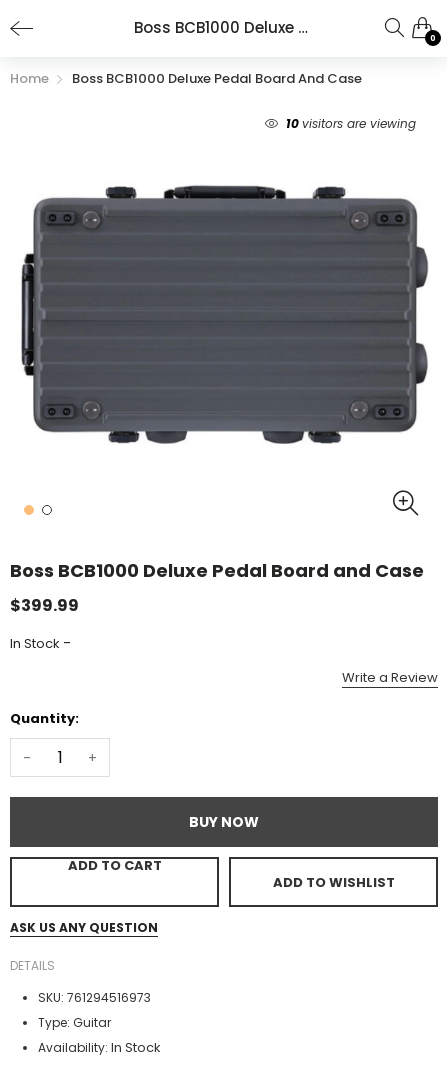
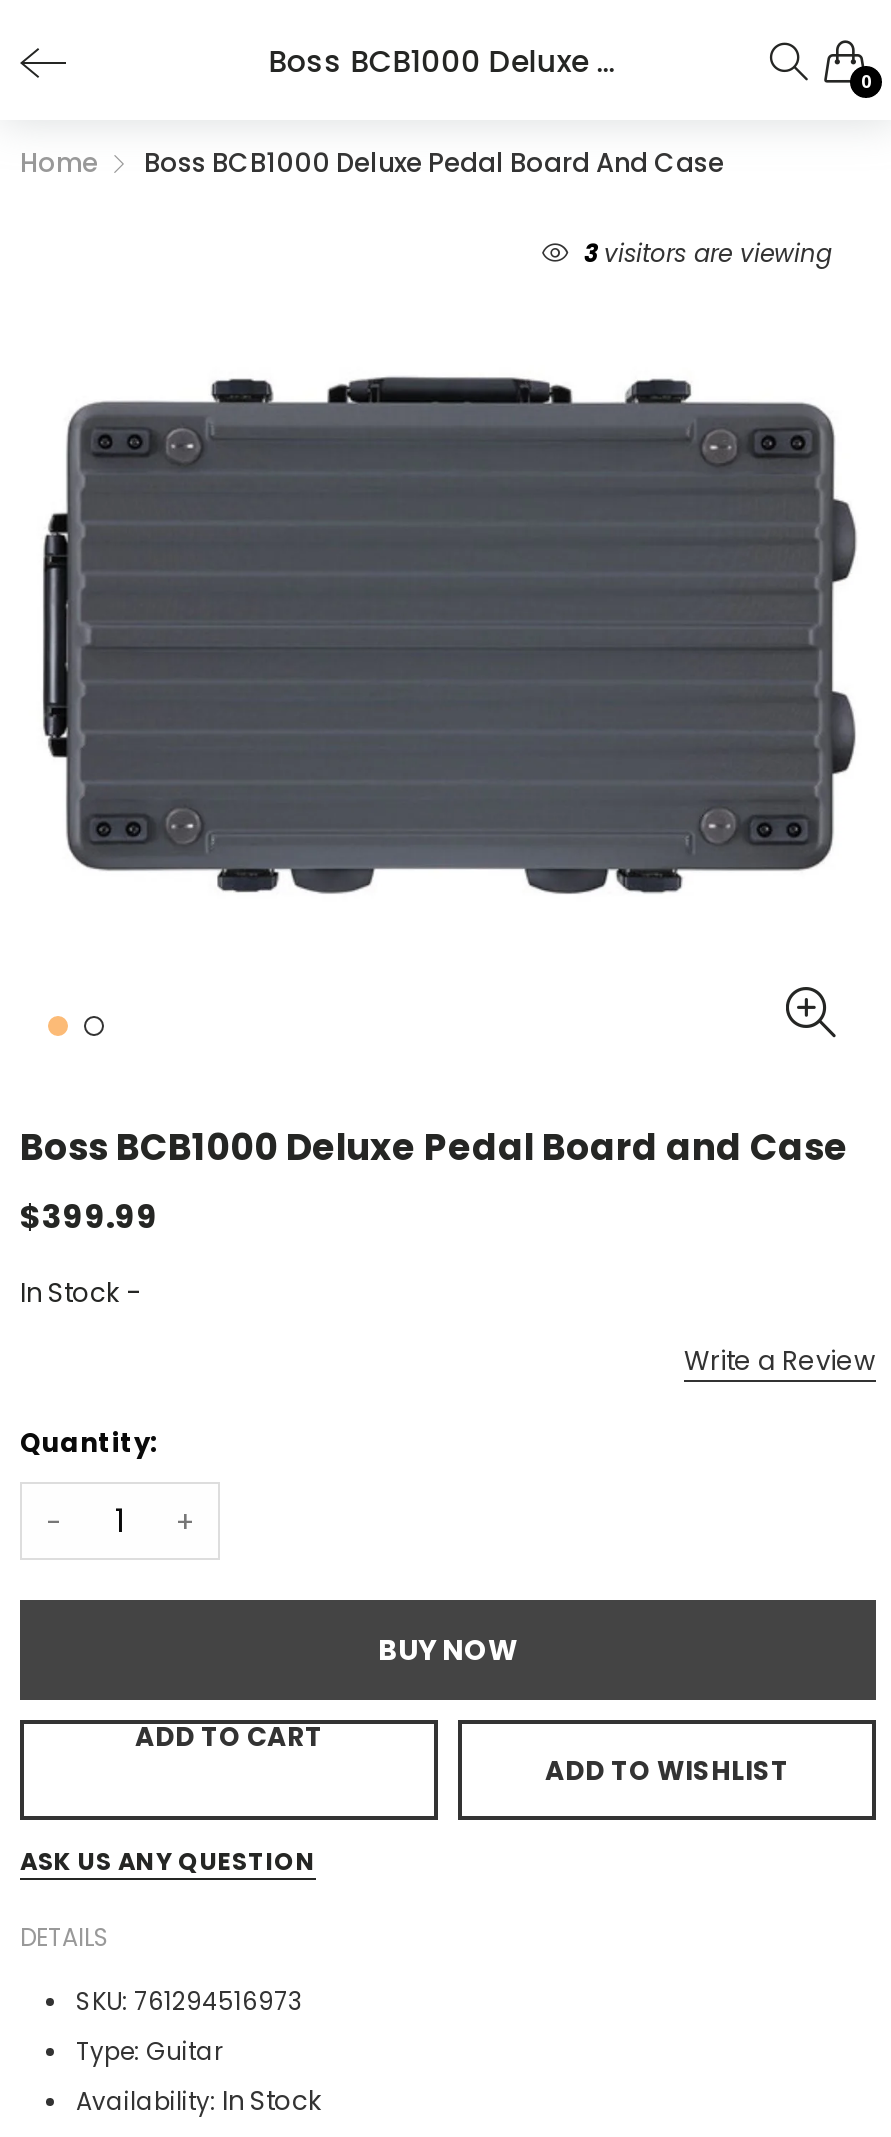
- 10 visitors are viewing
+ 3 visitors are viewing
